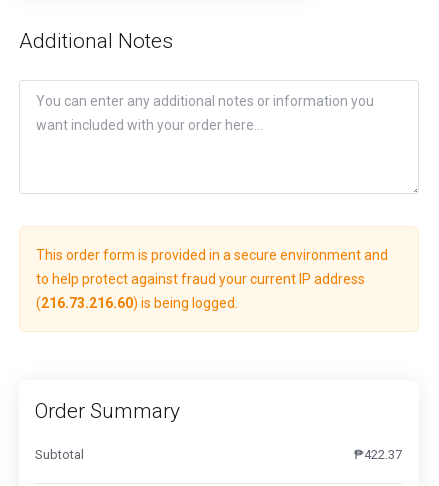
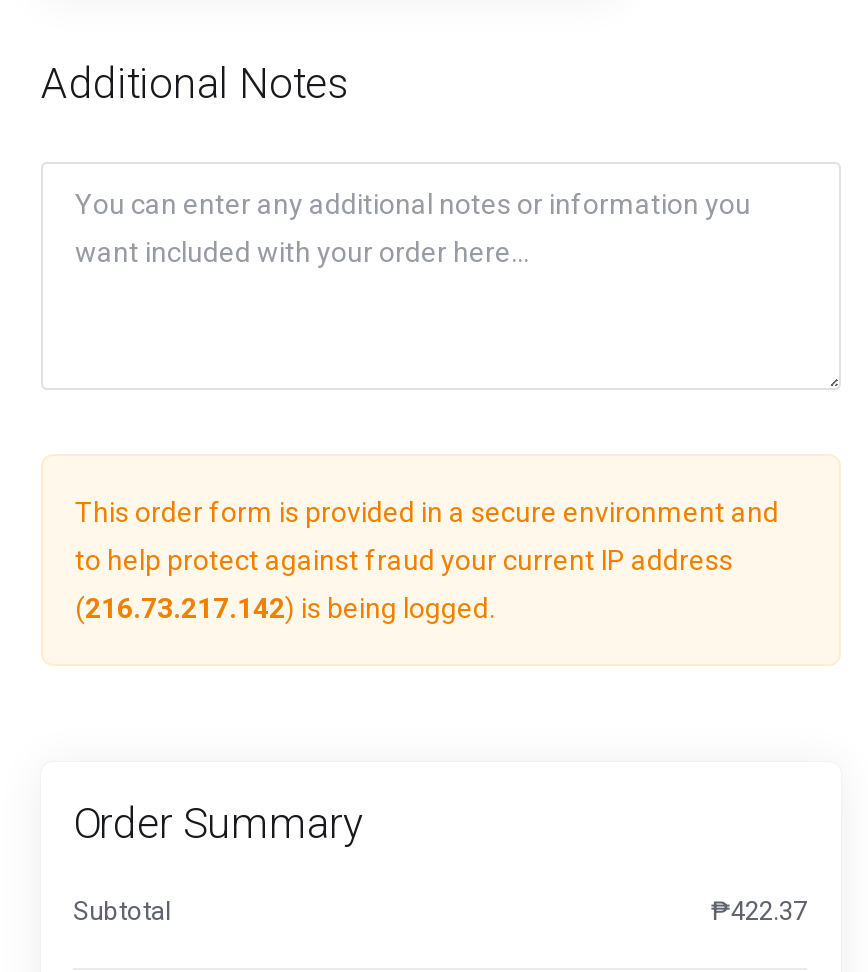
- (216.73.216.60) is being logged.
+ (216.73.217.142) is being logged.
